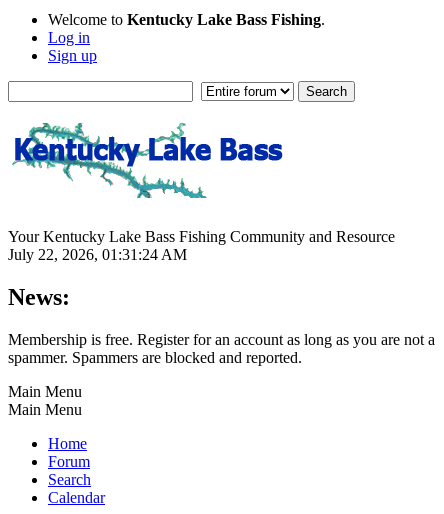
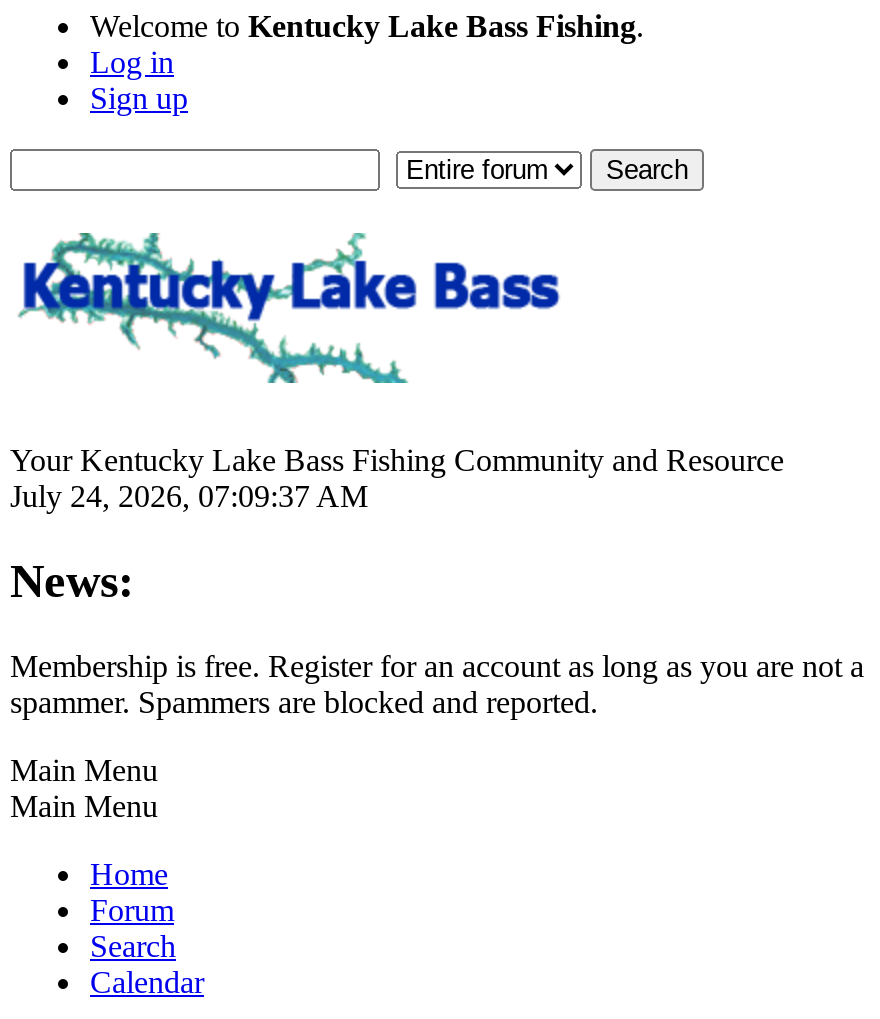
- July 22, 2026, 01:31:24 AM
+ July 24, 2026, 07:09:37 AM
